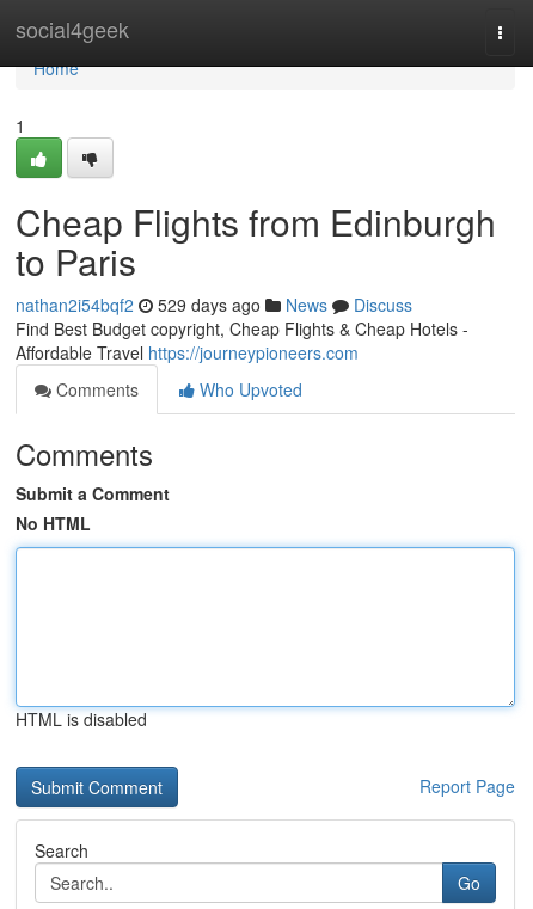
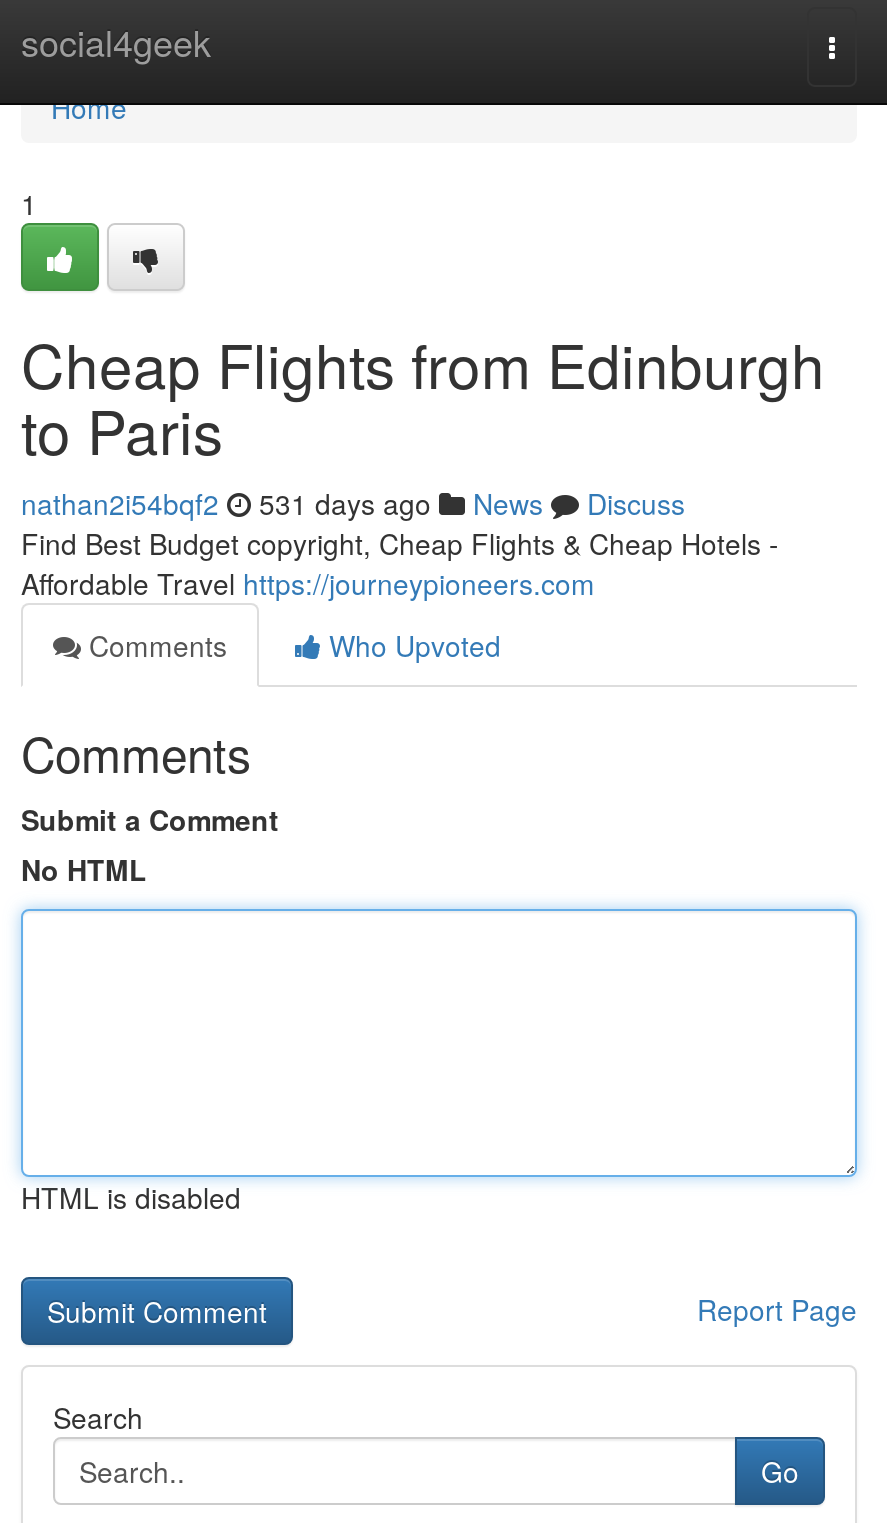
- nathan2i54bqf2 529 days ago News Discuss
+ nathan2i54bqf2 531 days ago News Discuss
